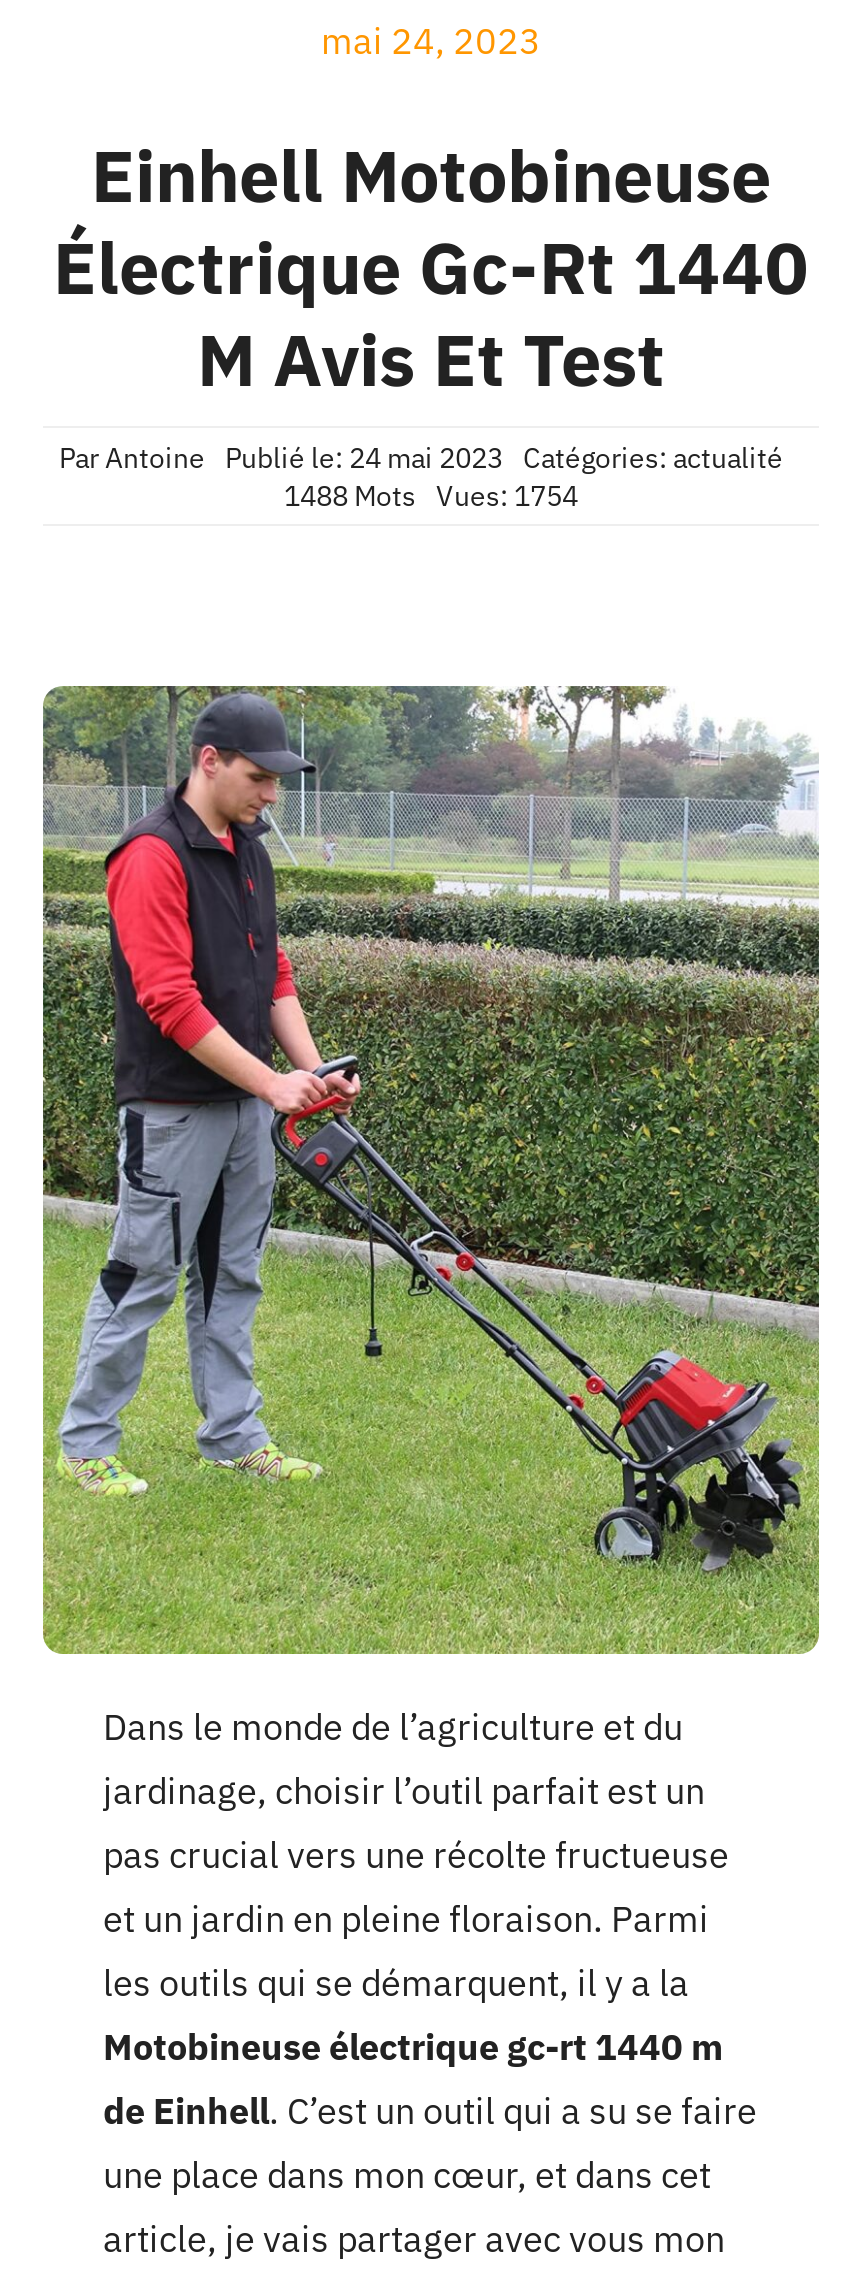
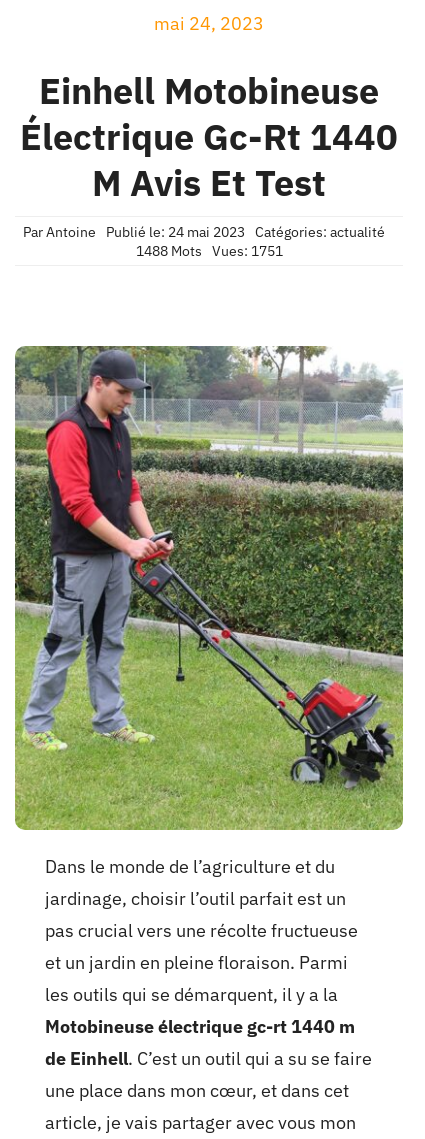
- 1488 Mots Vues: 1754
+ 1488 Mots Vues: 1751
